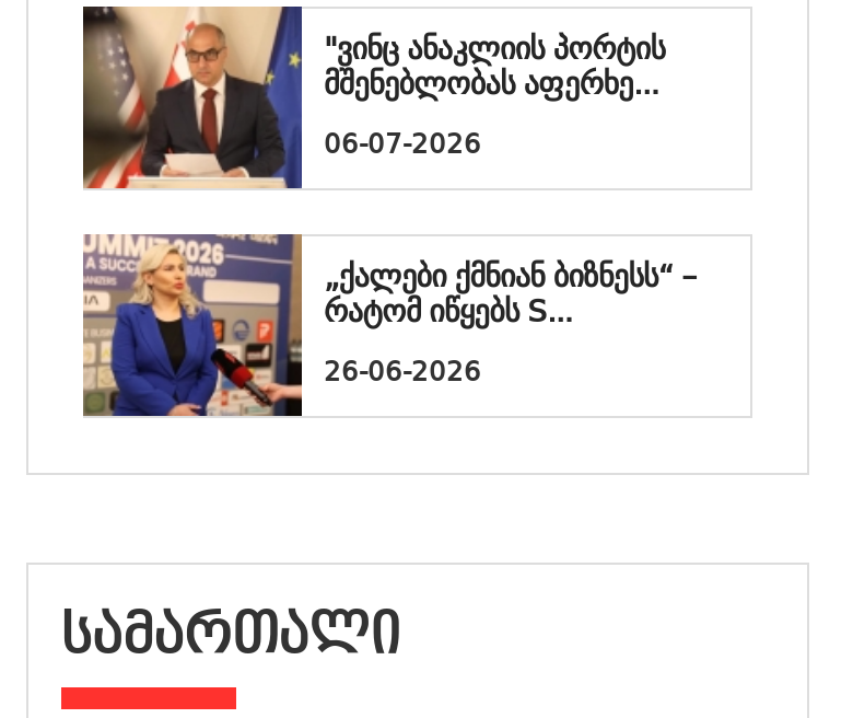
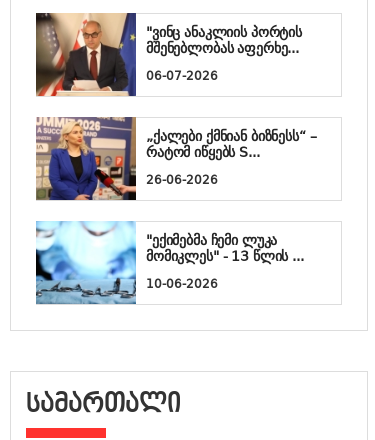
+ [image]
+ "ექიმებმა ჩემი ლუკა
+ მომიკლეს" - 13 წლის ...
+ 10-06-2026
